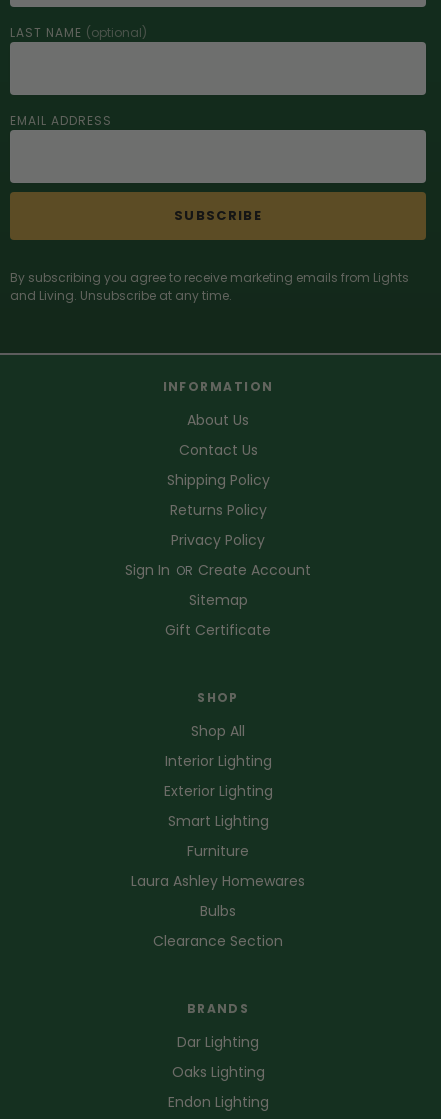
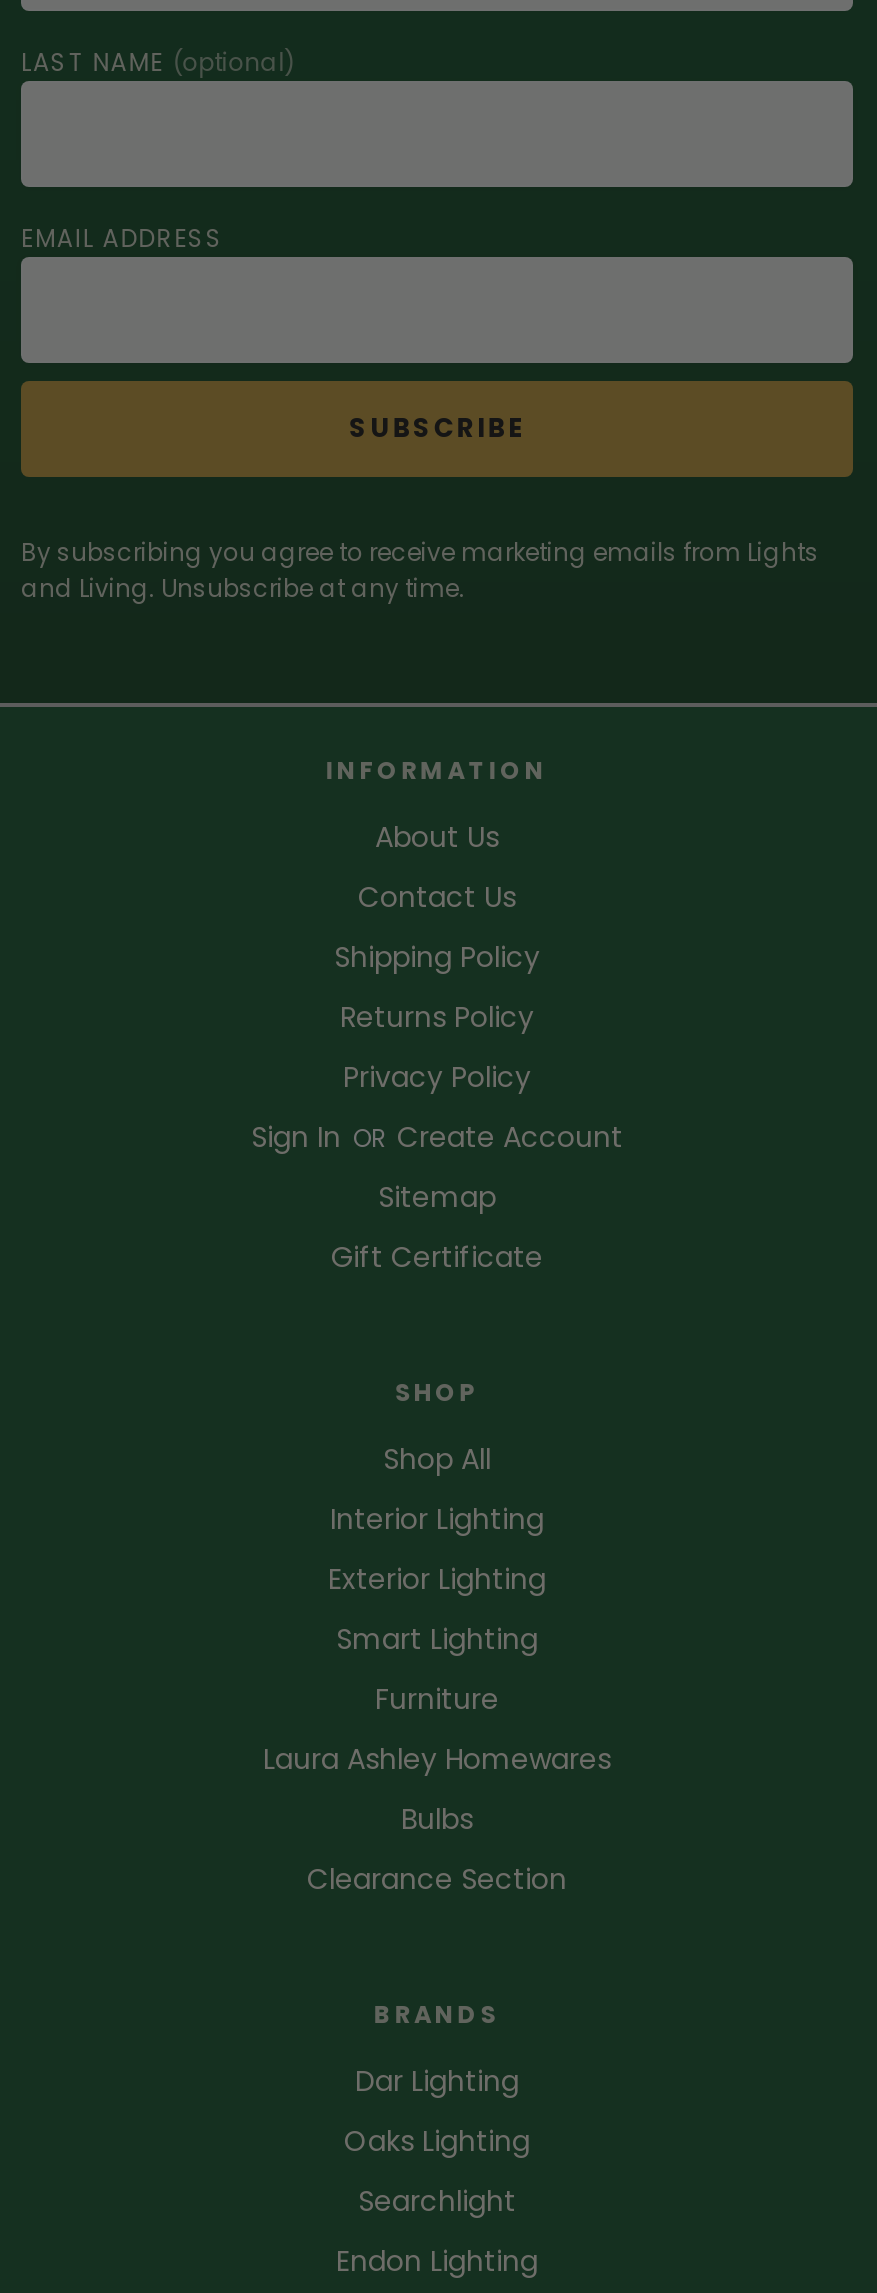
+ Searchlight
